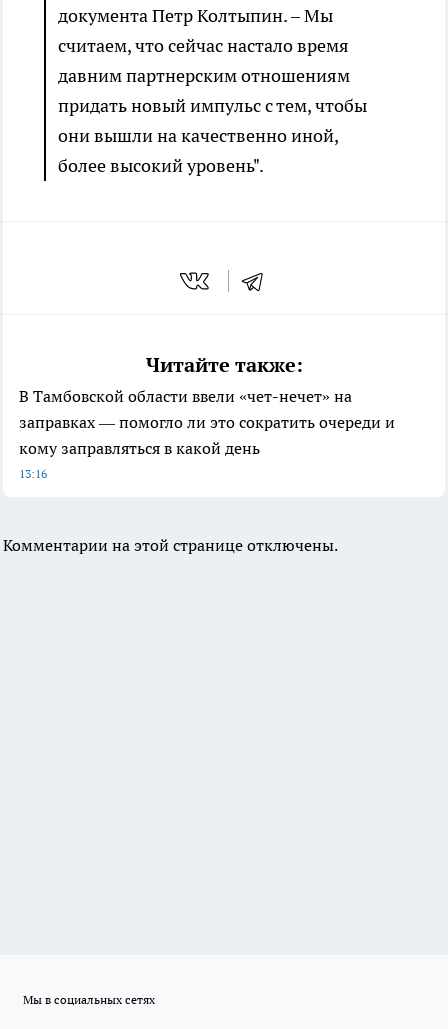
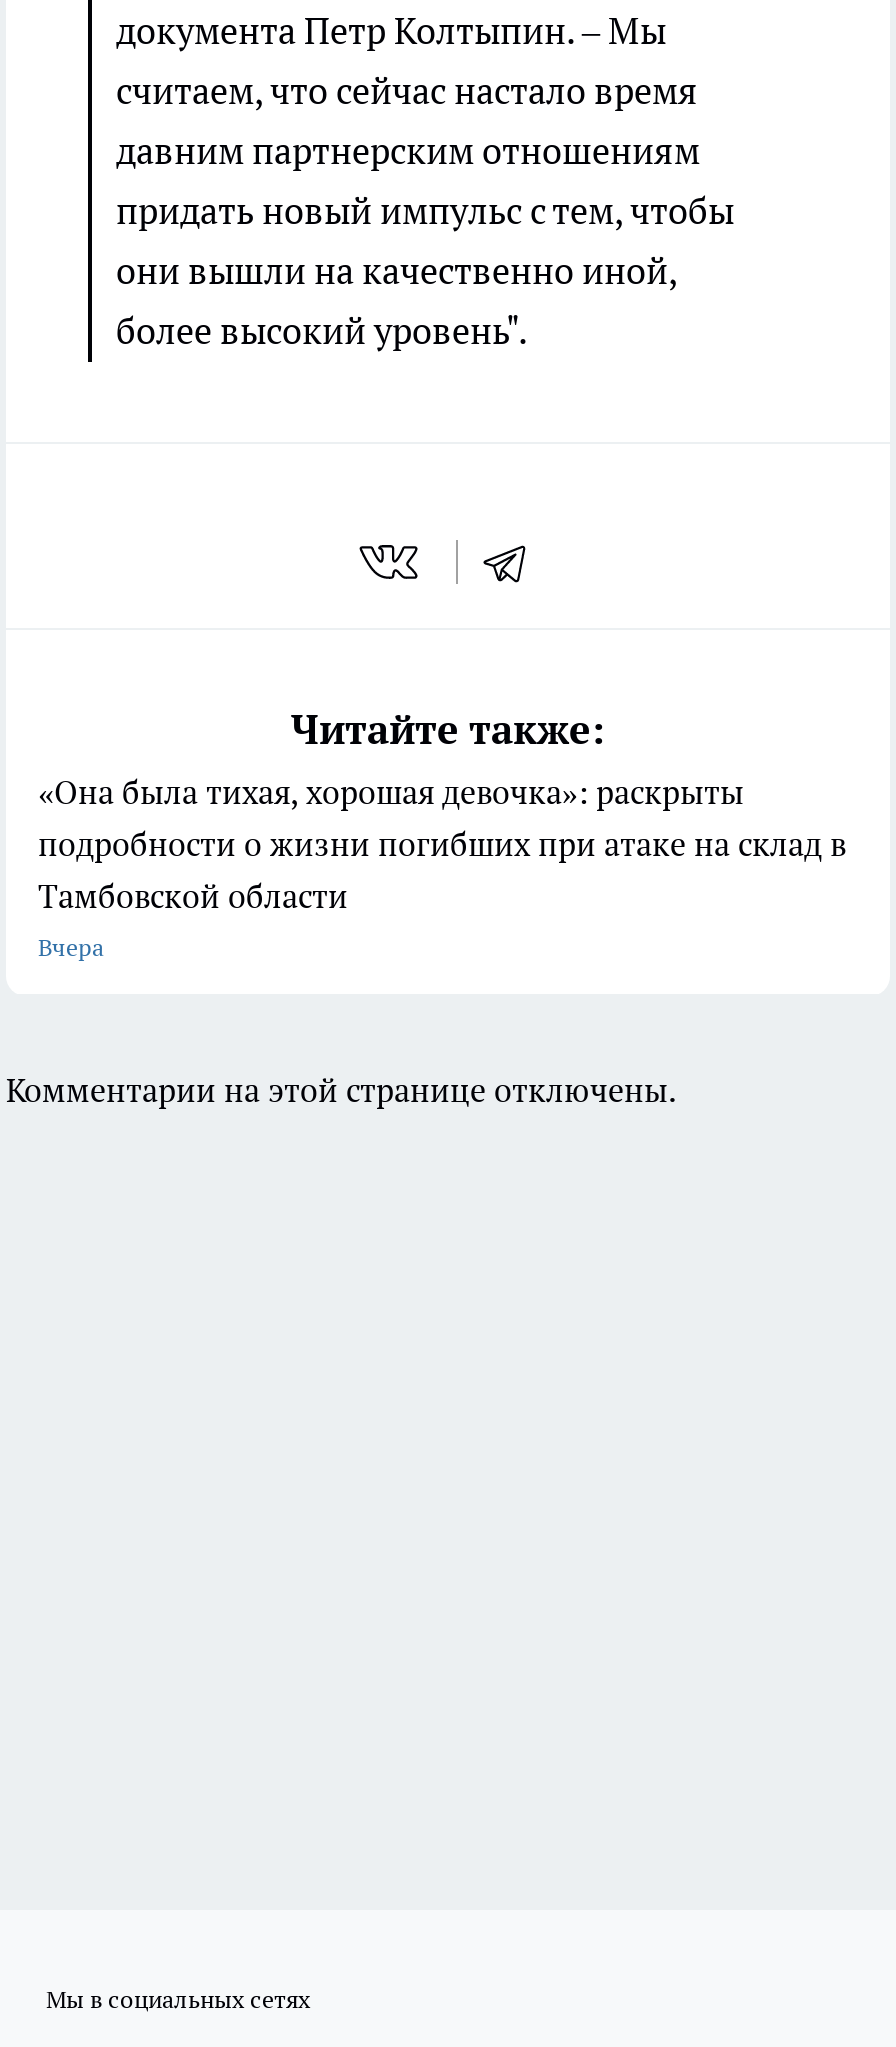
- В Тамбовской области ввели «чет-нечет» на
- заправках — помогло ли это сократить очереди и
- кому заправляться в какой день
- 13:16
+ «Она была тихая, хорошая девочка»: раскрыты
+ подробности о жизни погибших при атаке на склад в
+ Тамбовской области
+ Вчера
